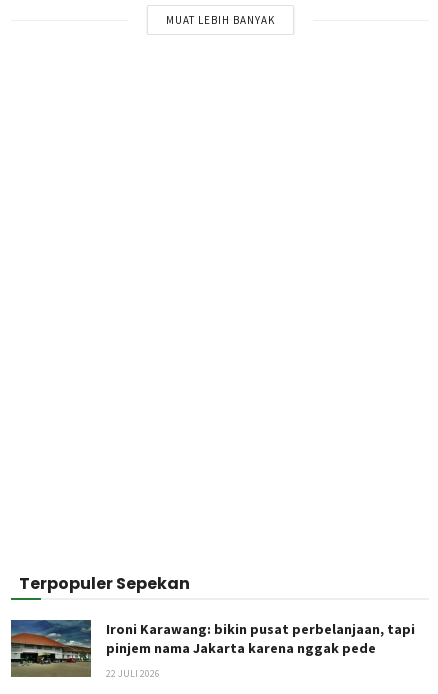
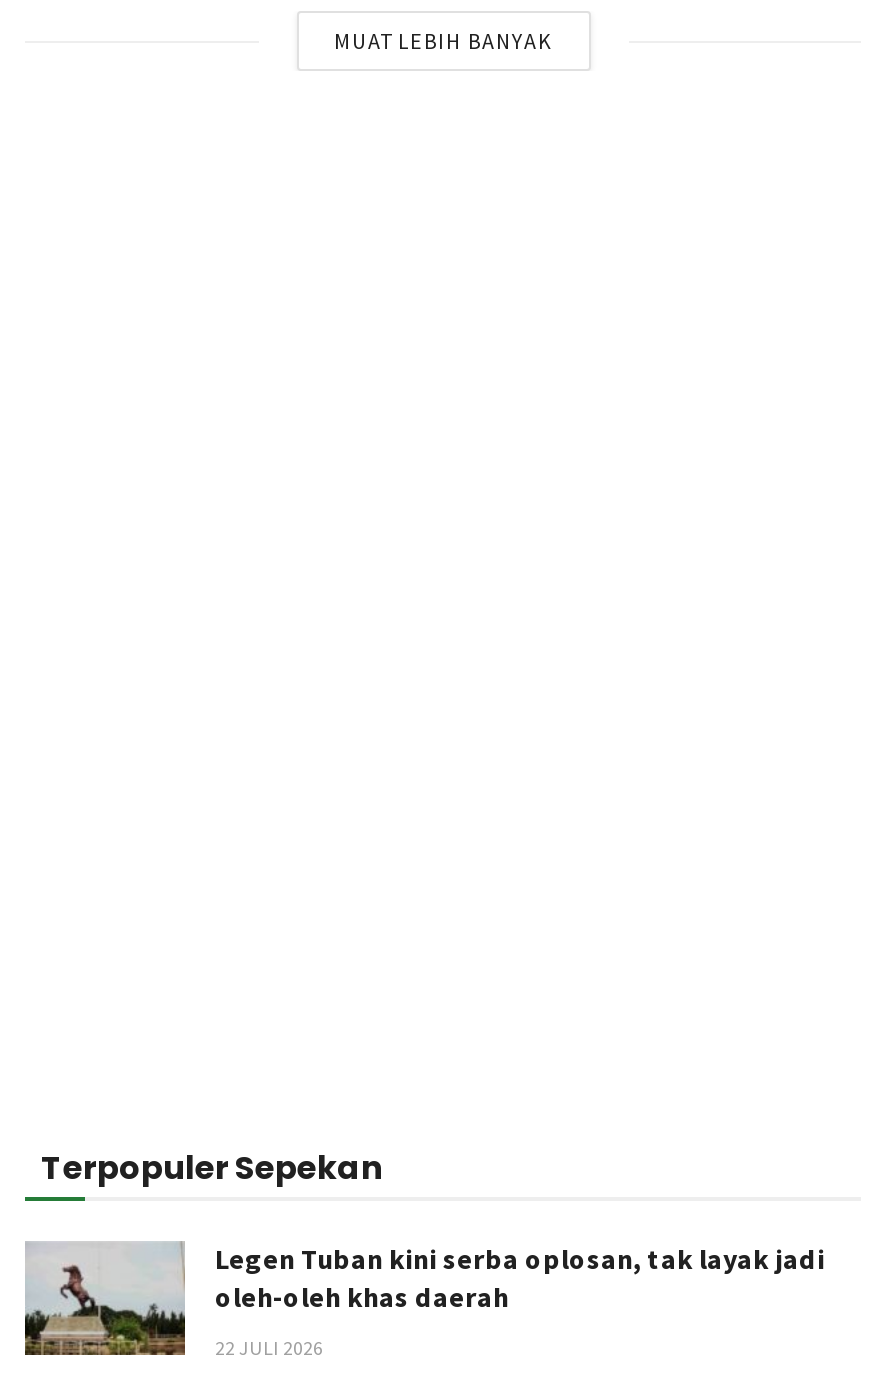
- [image]
- Ironi Karawang: bikin pusat perbelanjaan, tapi
- pinjem nama Jakarta karena nggak pede
+ [image]
+ Legen Tuban kini serba oplosan, tak layak jadi
+ oleh-oleh khas daerah
